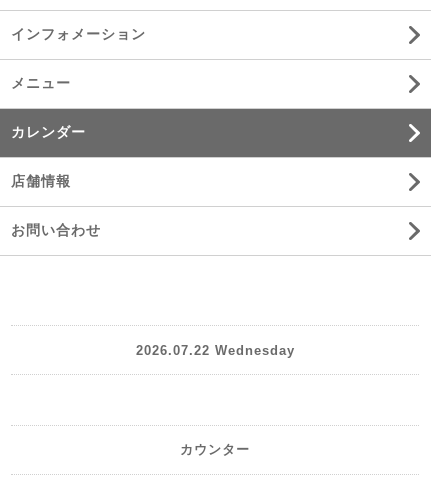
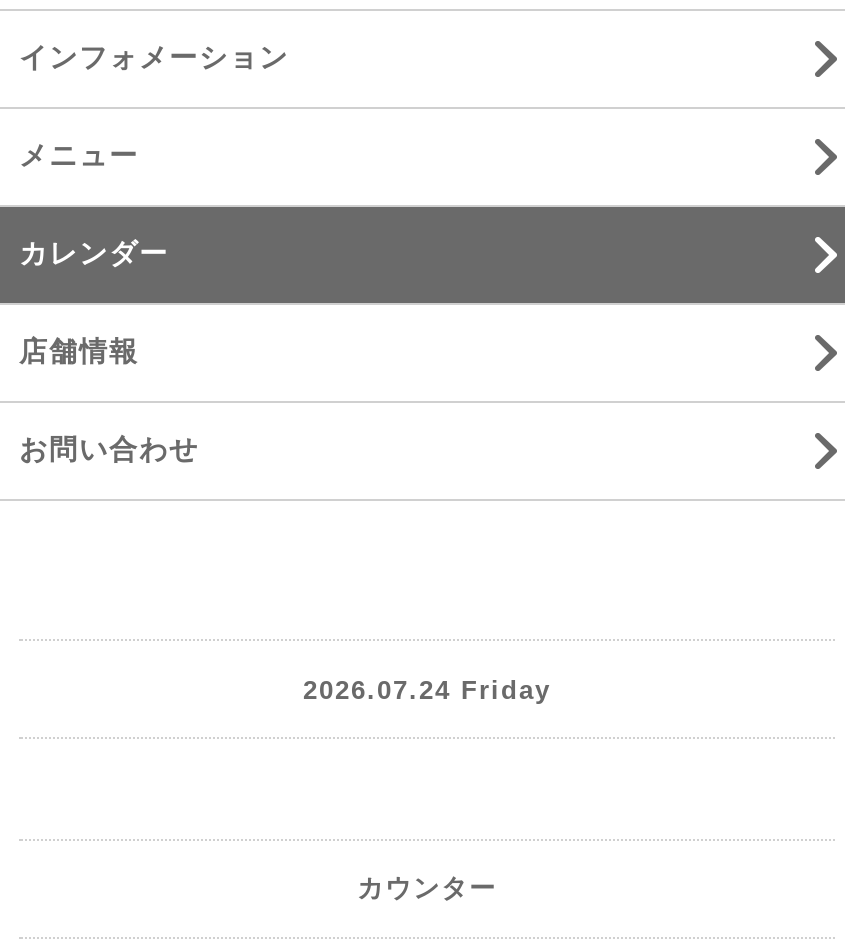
- 2026.07.22 Wednesday
+ 2026.07.24 Friday
